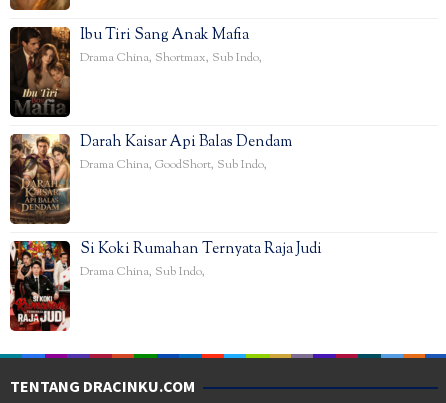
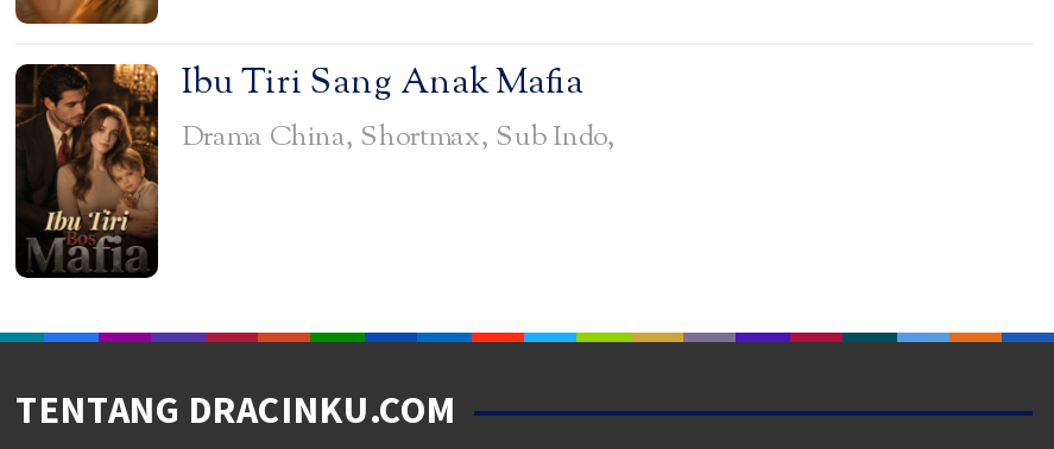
- [image]
- Darah Kaisar Api Balas Dendam
- Drama China, GoodShort, Sub Indo,

- [image]
- Si Koki Rumahan Ternyata Raja Judi
- Drama China, Sub Indo,
